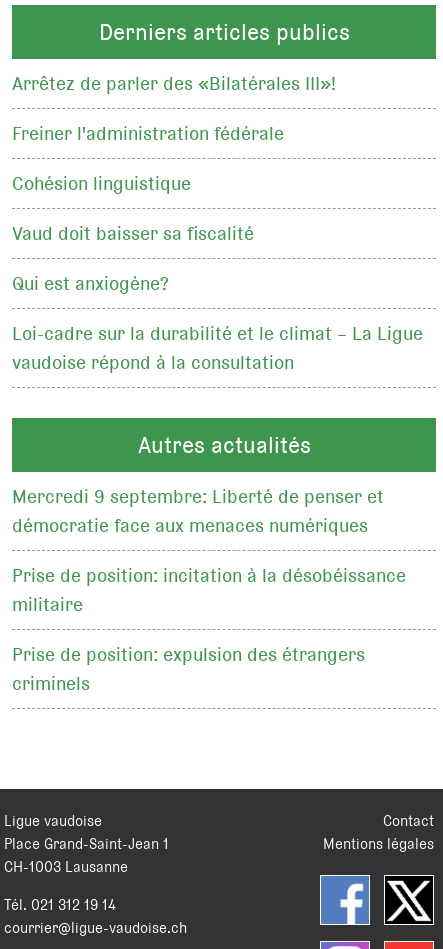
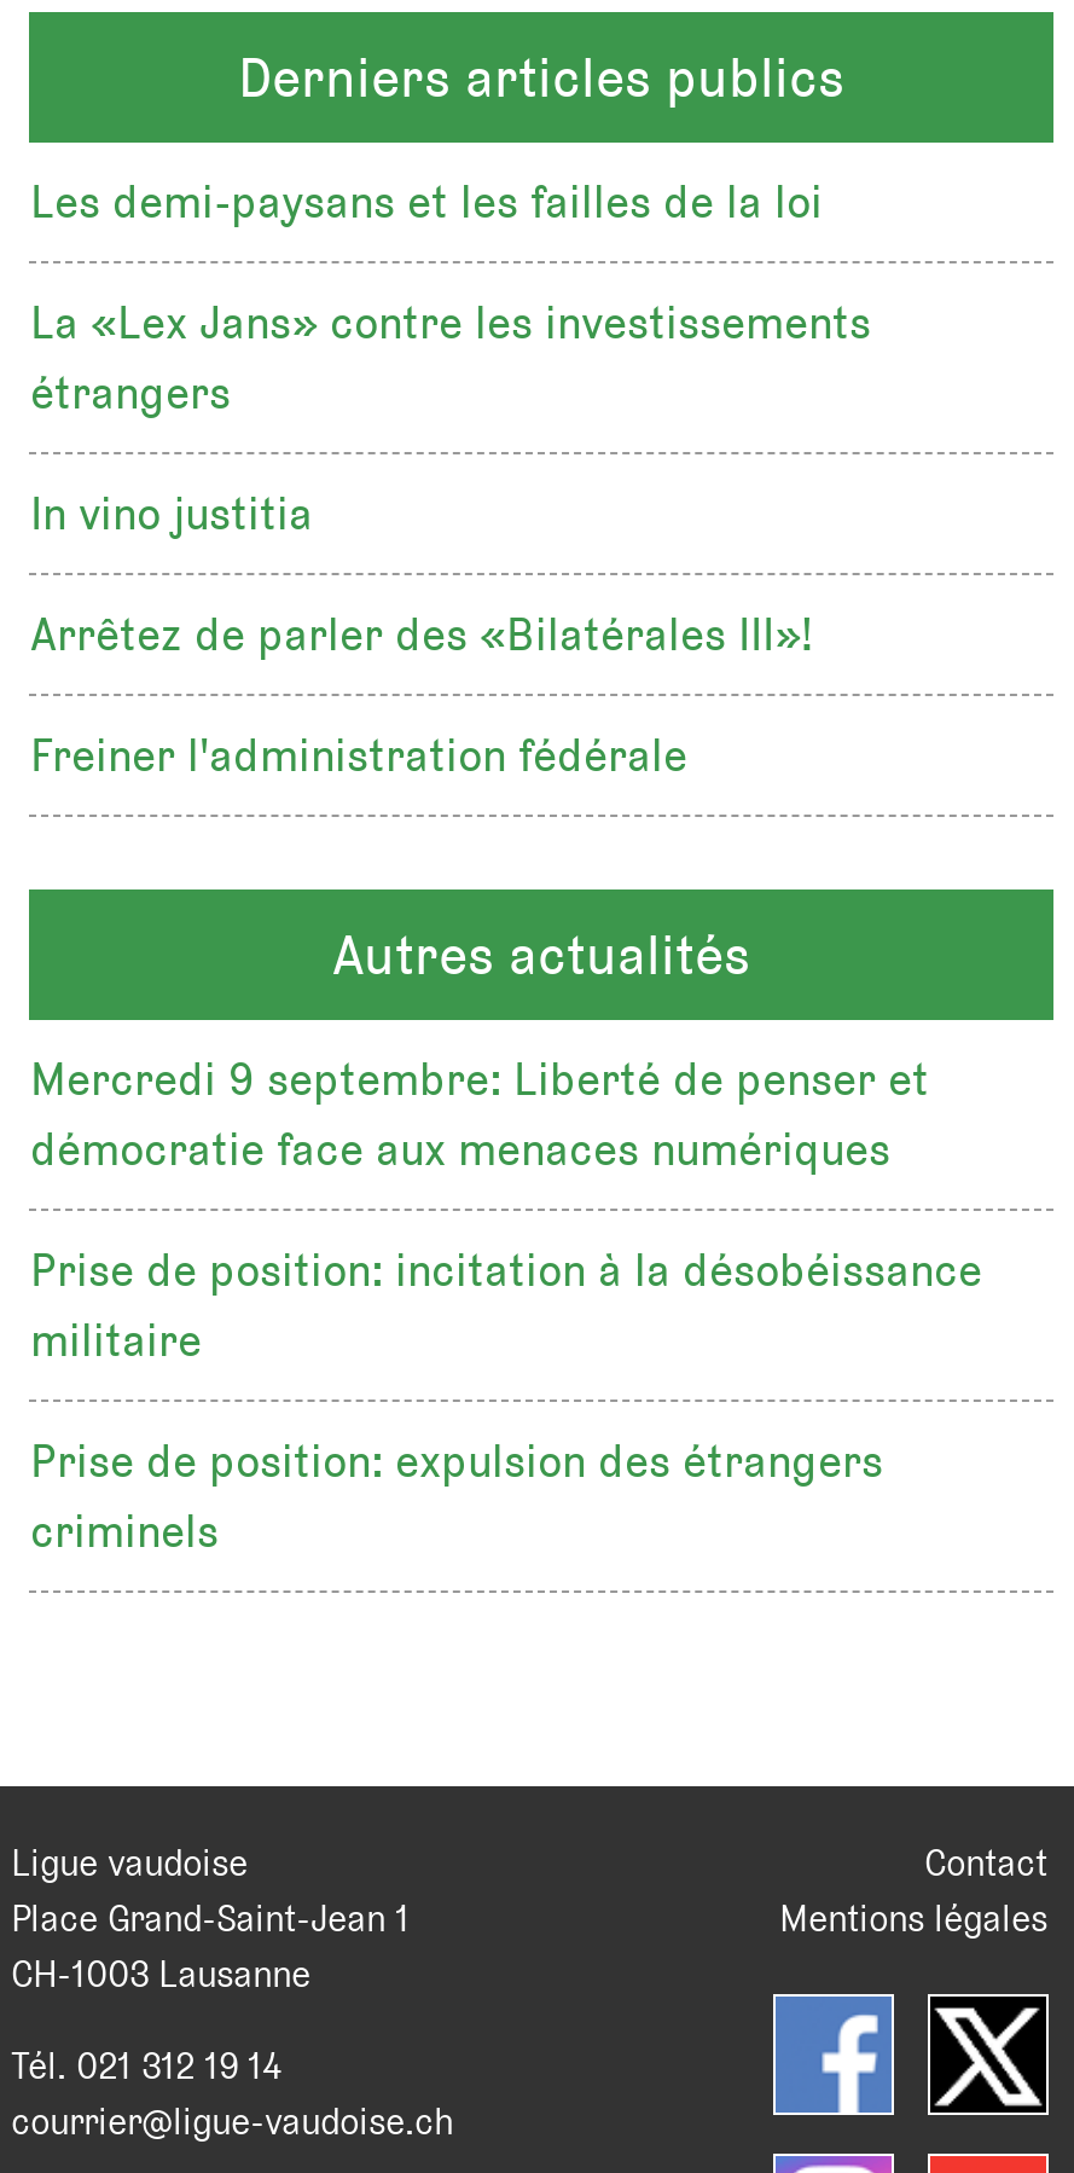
+ Les demi-paysans et les failles de la loi
+ La «Lex Jans» contre les investissements
+ étrangers
+ In vino justitia

moved down: Arrêtez de parler des «Bilatérales III»! | Freiner l'administration fédérale

- Cohésion linguistique
- Vaud doit baisser sa fiscalité
- Qui est anxiogène?
- Loi-cadre sur la durabilité et le climat – La Ligue
- vaudoise répond à la consultation
